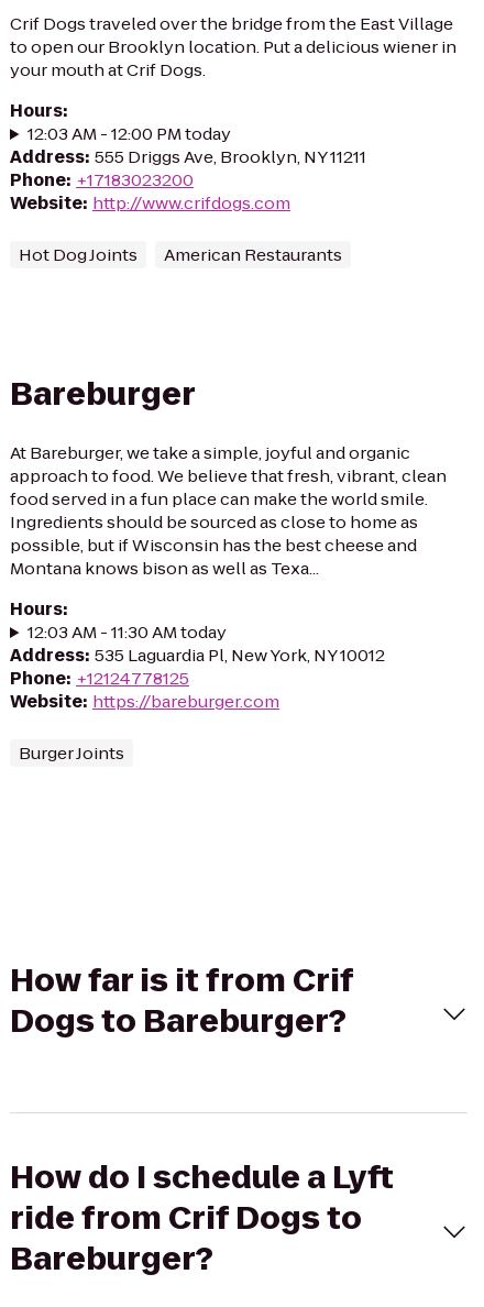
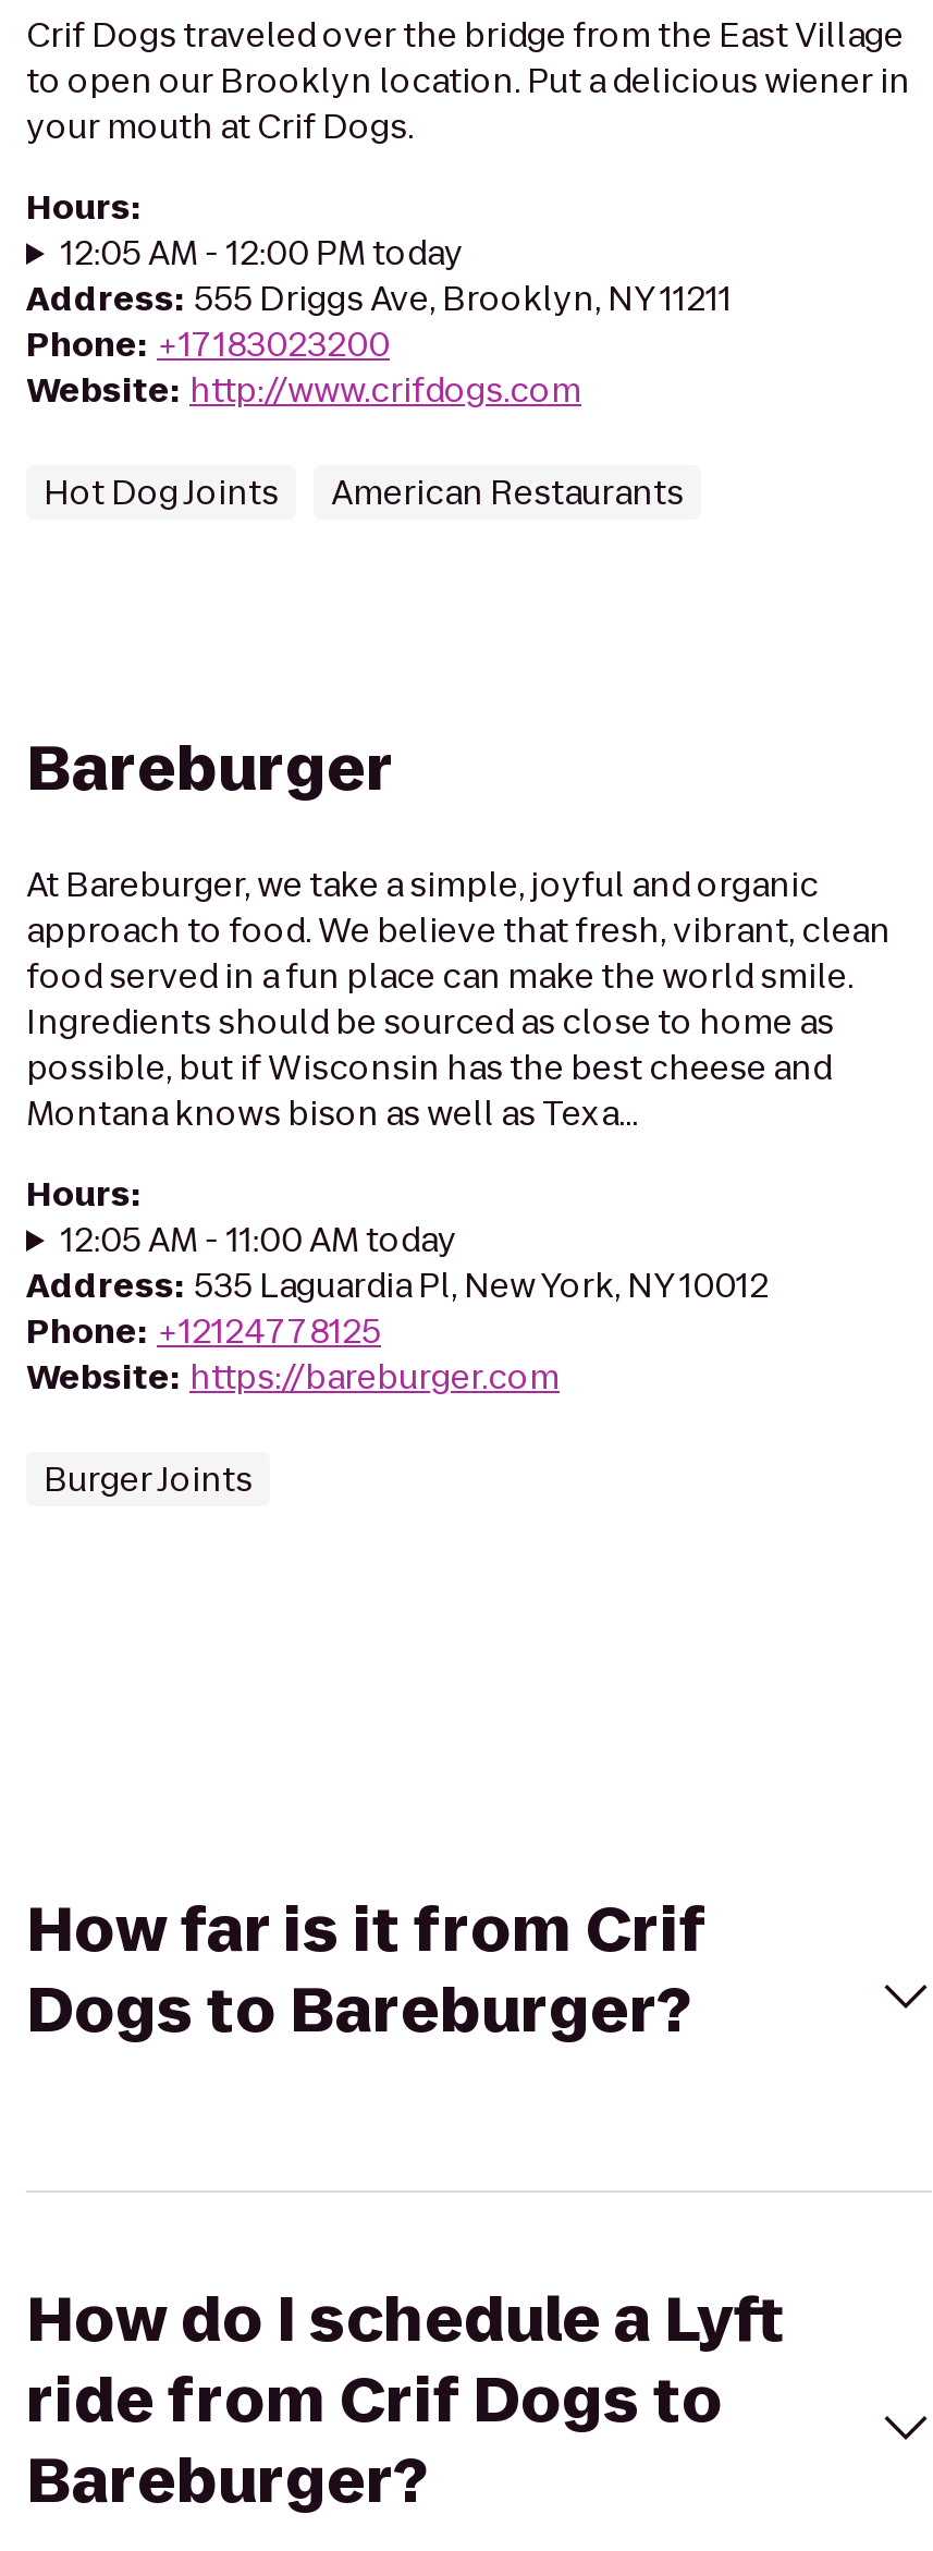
- 12:03 AM - 12:00 PM today
+ 12:05 AM - 12:00 PM today

- 12:03 AM - 11:30 AM today
+ 12:05 AM - 11:00 AM today
